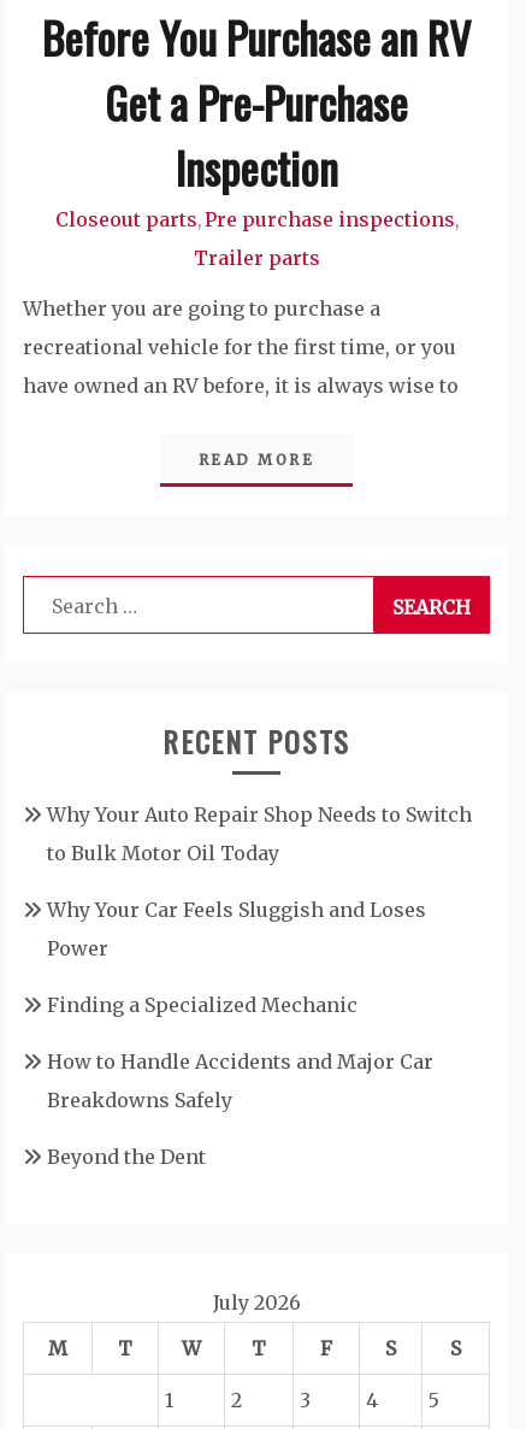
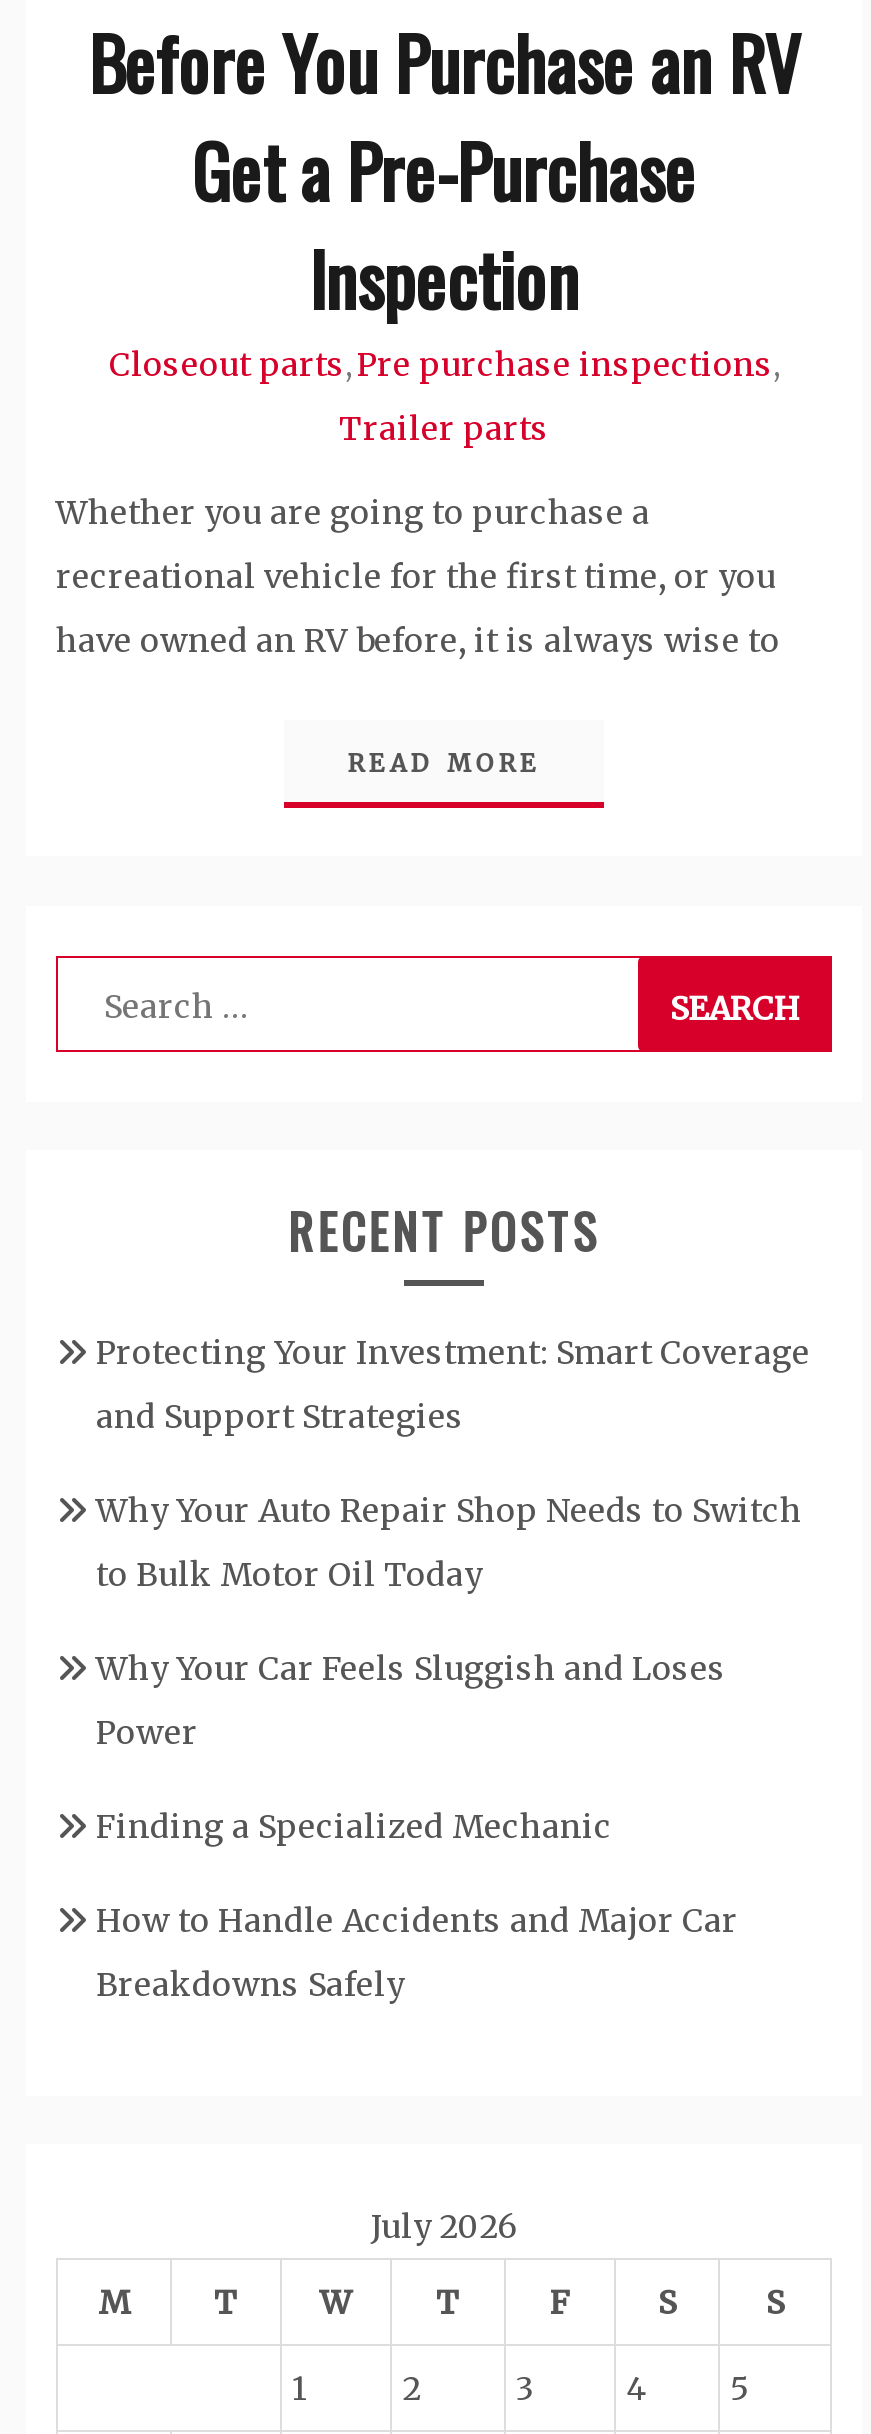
+ Protecting Your Investment: Smart Coverage
+ and Support Strategies

moved down: Why Your Auto Repair Shop Needs to Switch | to Bulk Motor Oil Today | Why Your Car Feels Sluggish and Loses | Power | Finding a Specialized Mechanic | How to Handle Accidents and Major Car | Breakdowns Safely

- Beyond the Dent
